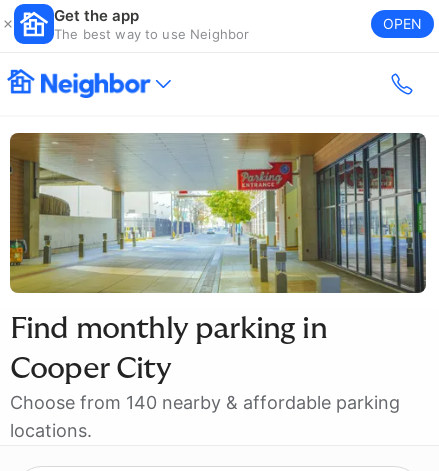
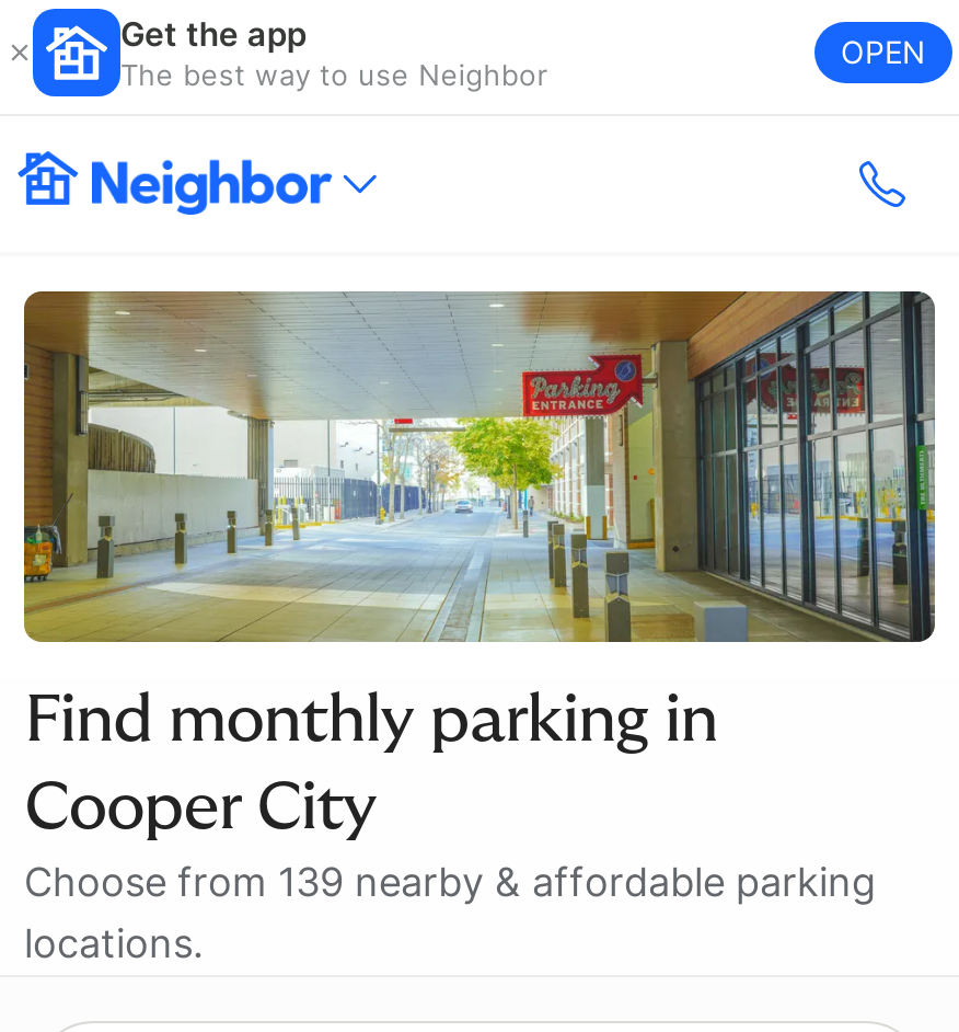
- Choose from 140 nearby & affordable parking
+ Choose from 139 nearby & affordable parking
